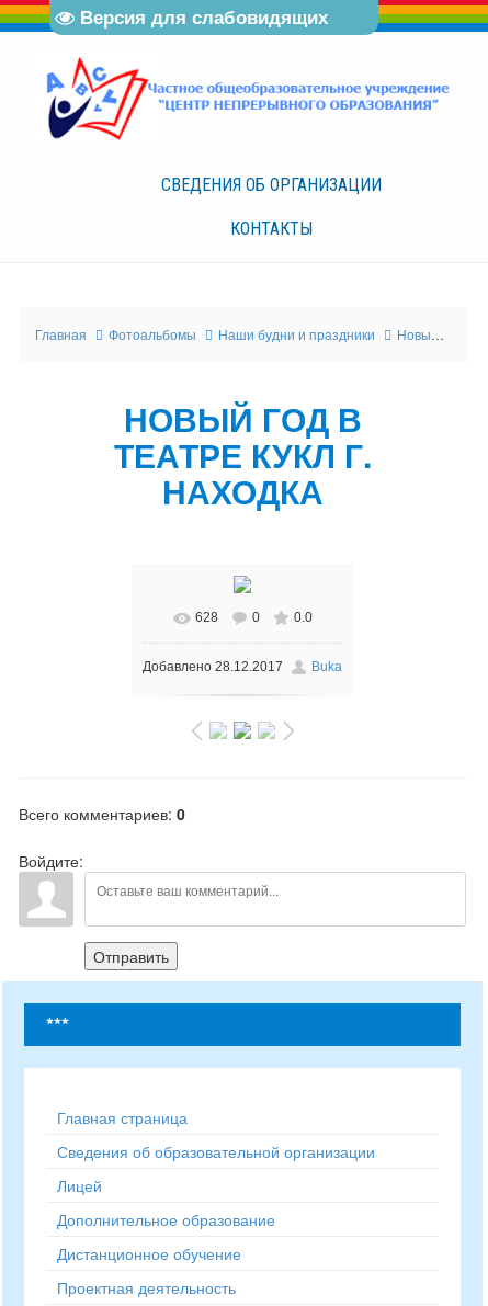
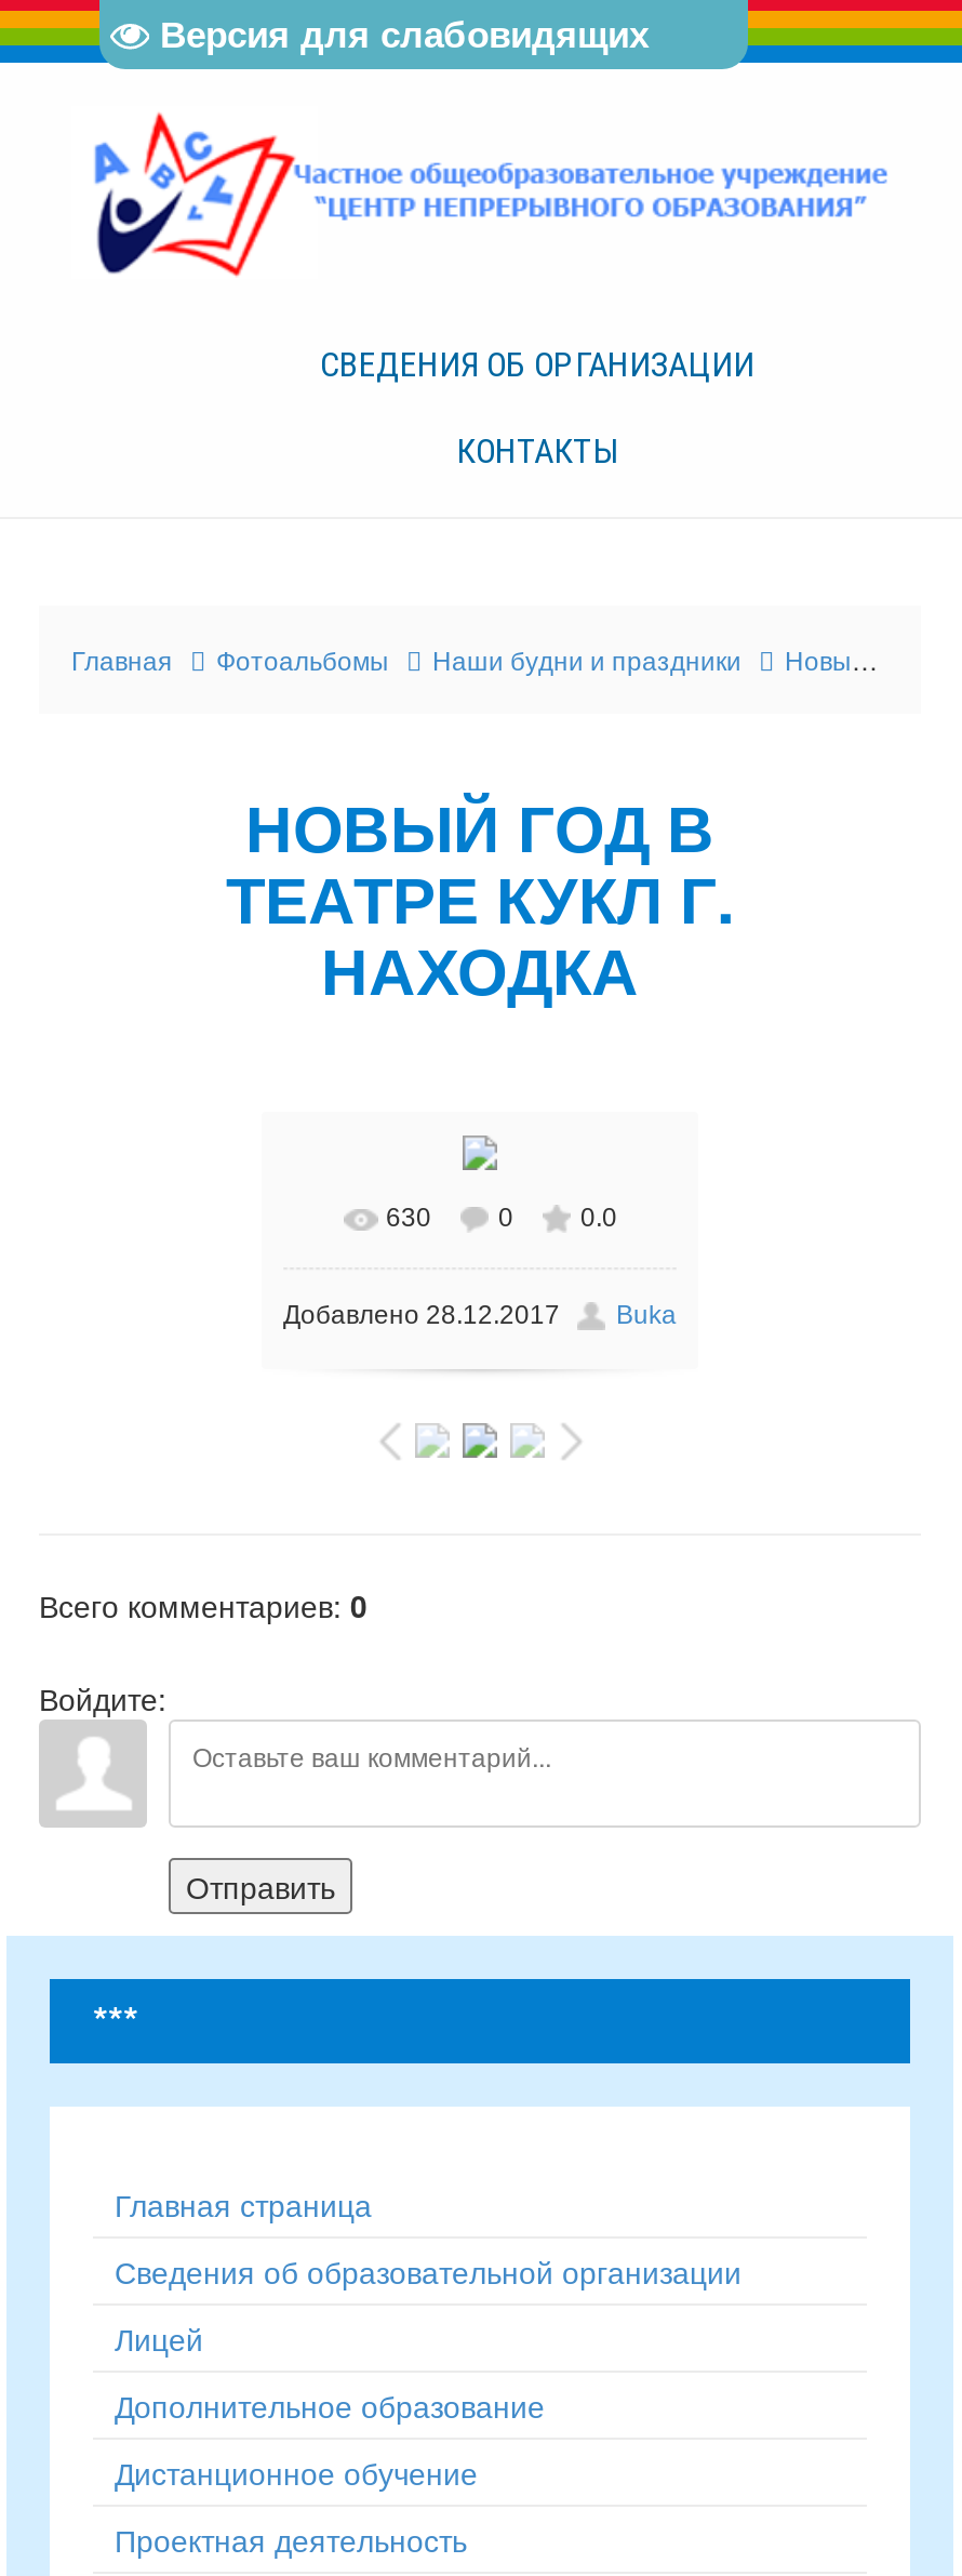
- 628
+ 630
